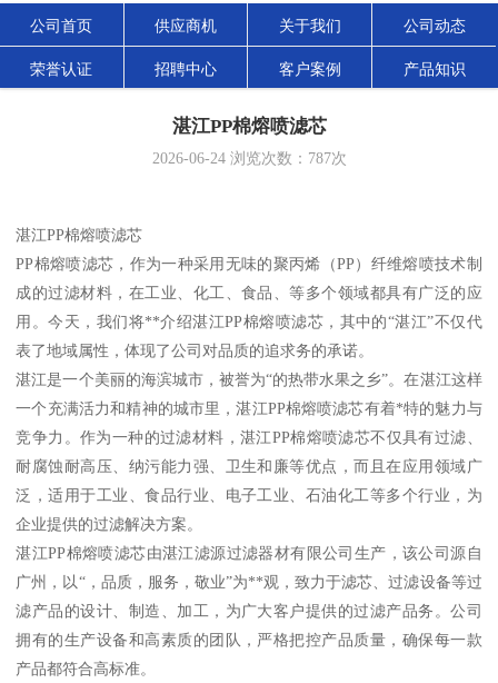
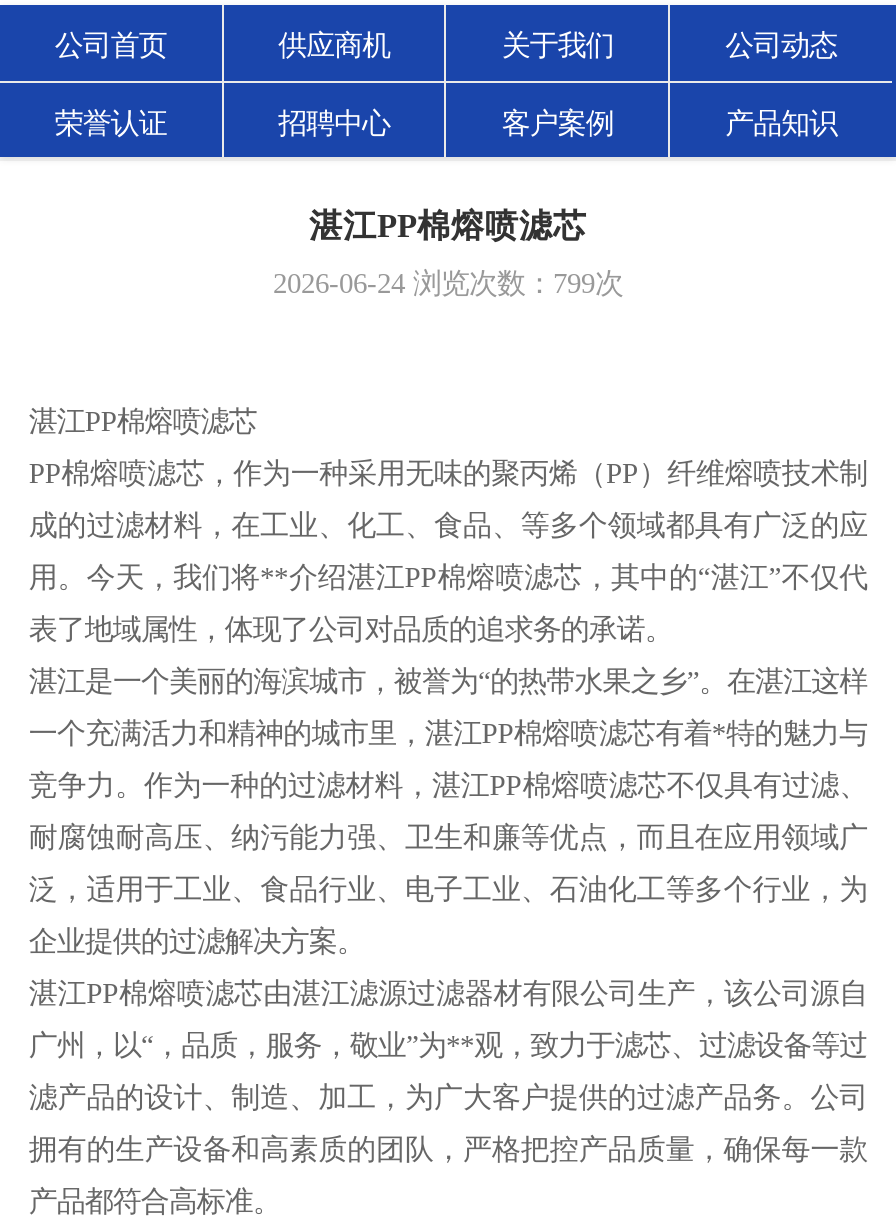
- 2026-06-24浏览次数：787次
+ 2026-06-24浏览次数：799次
